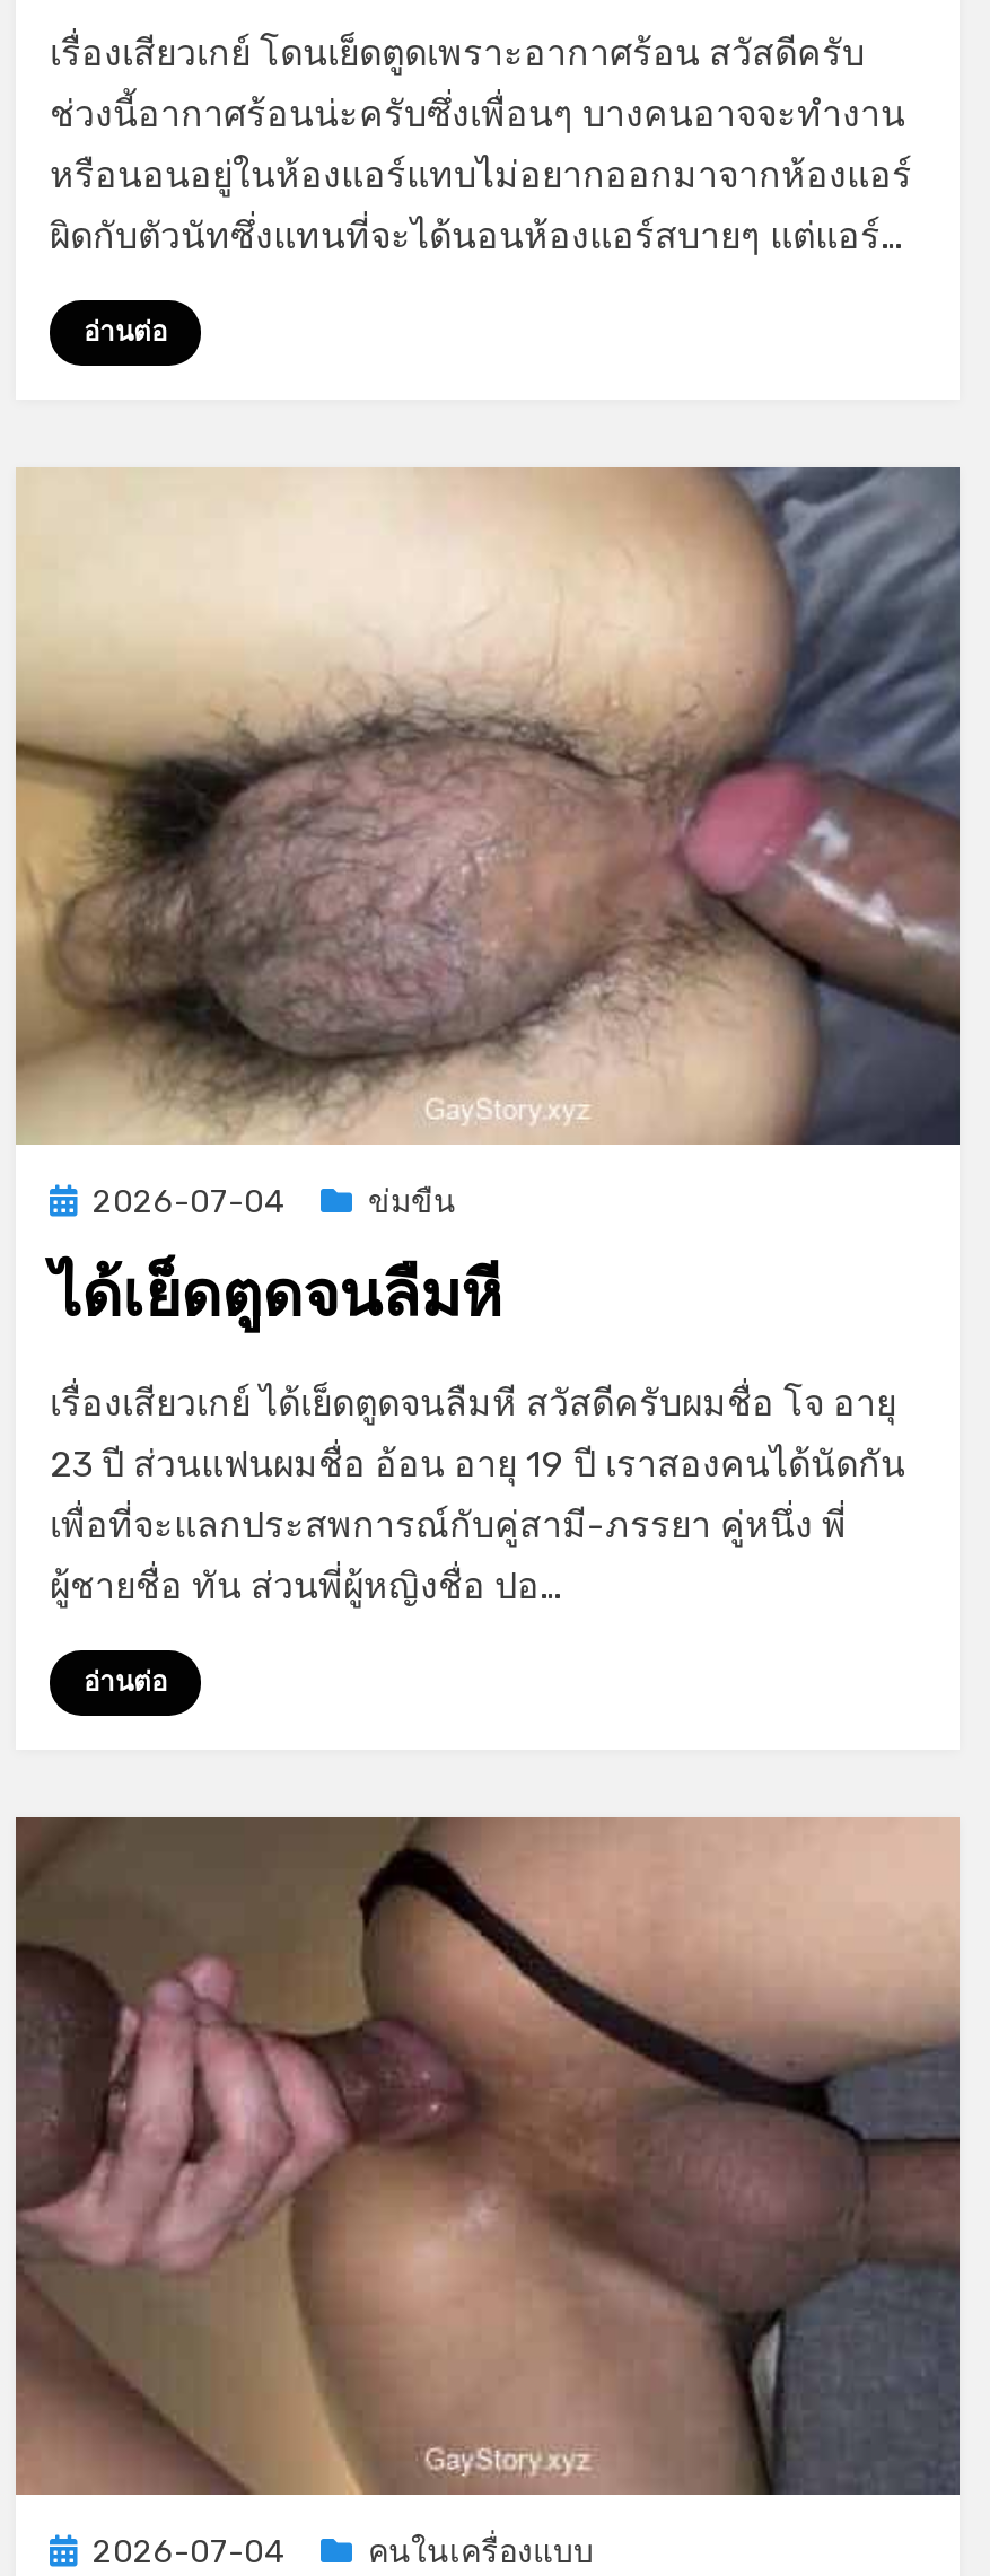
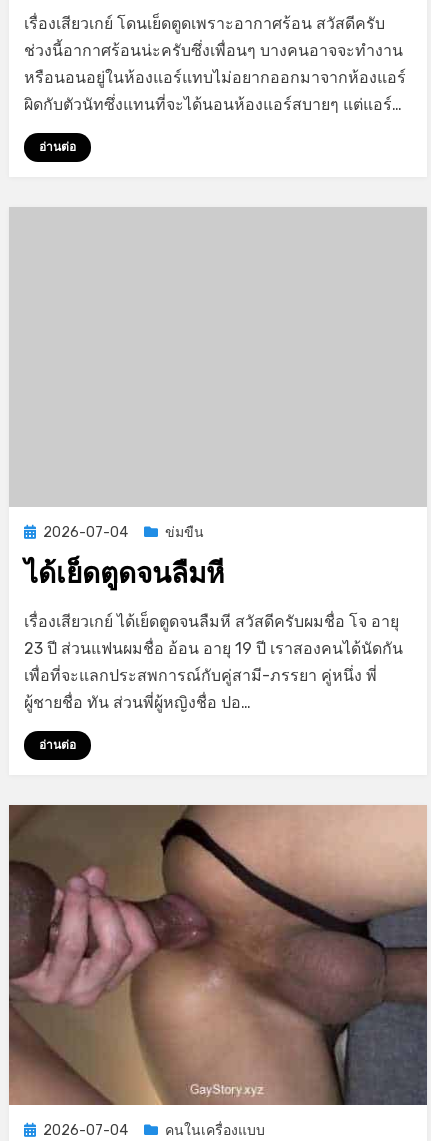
- [image]
